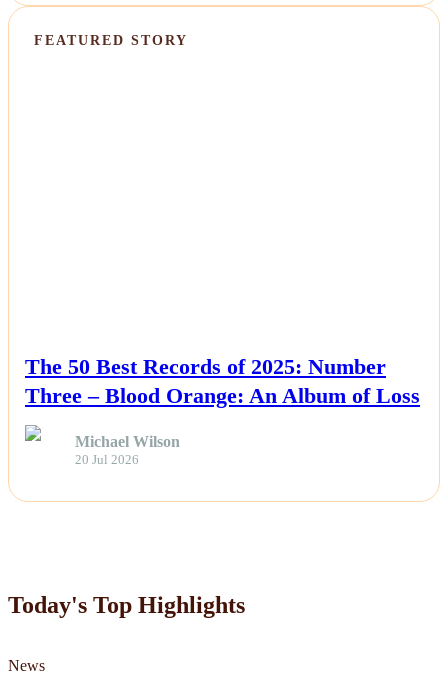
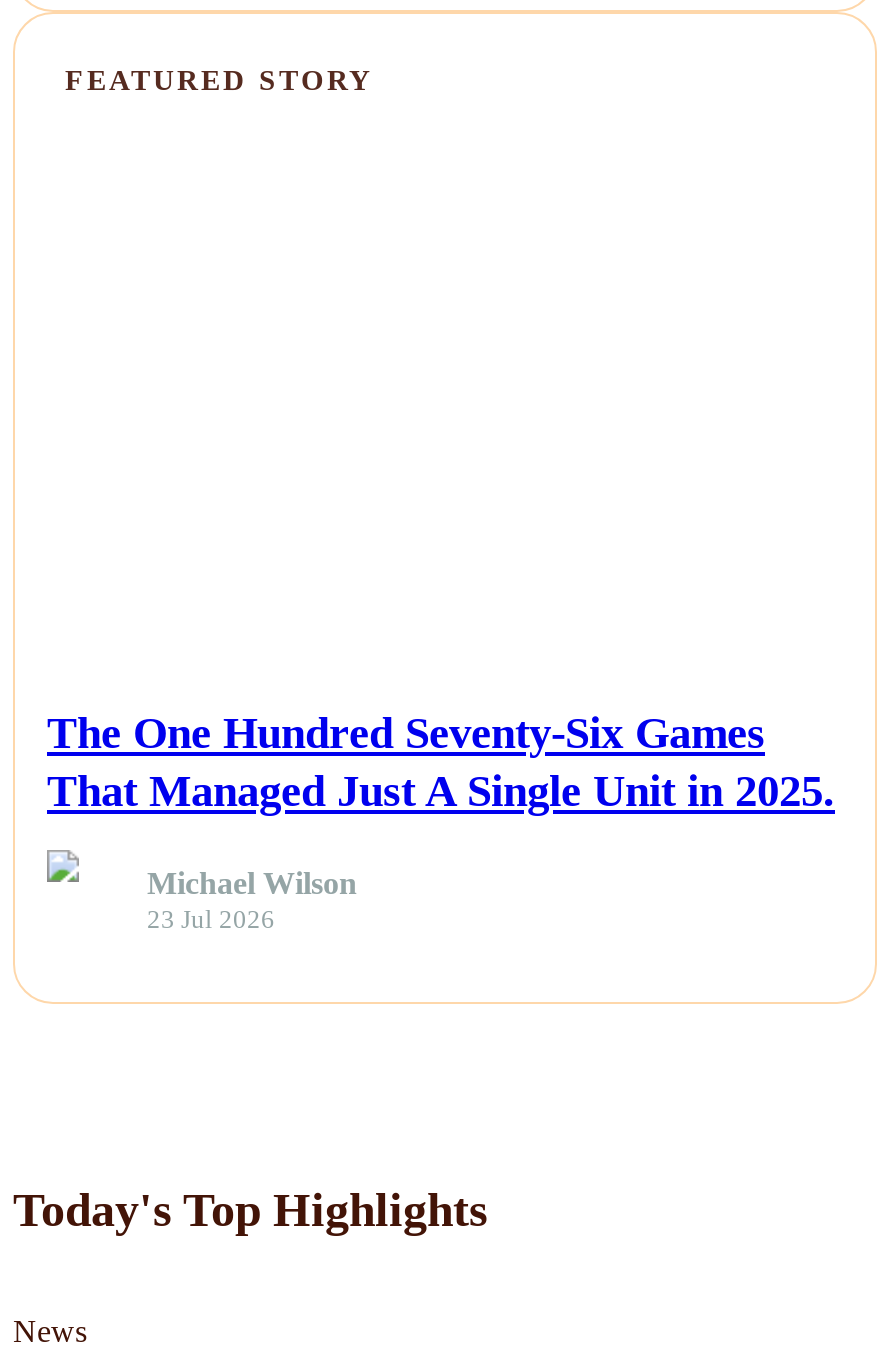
- The 50 Best Records of 2025: Number
- Three – Blood Orange: An Album of Loss
+ The One Hundred Seventy-Six Games
+ That Managed Just A Single Unit in 2025.

- 20 Jul 2026
+ 23 Jul 2026
